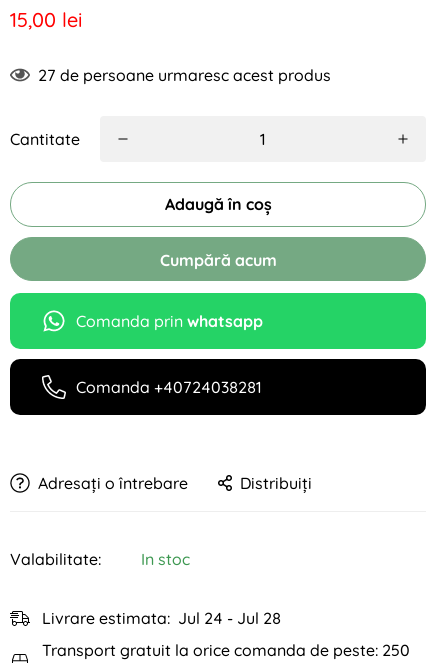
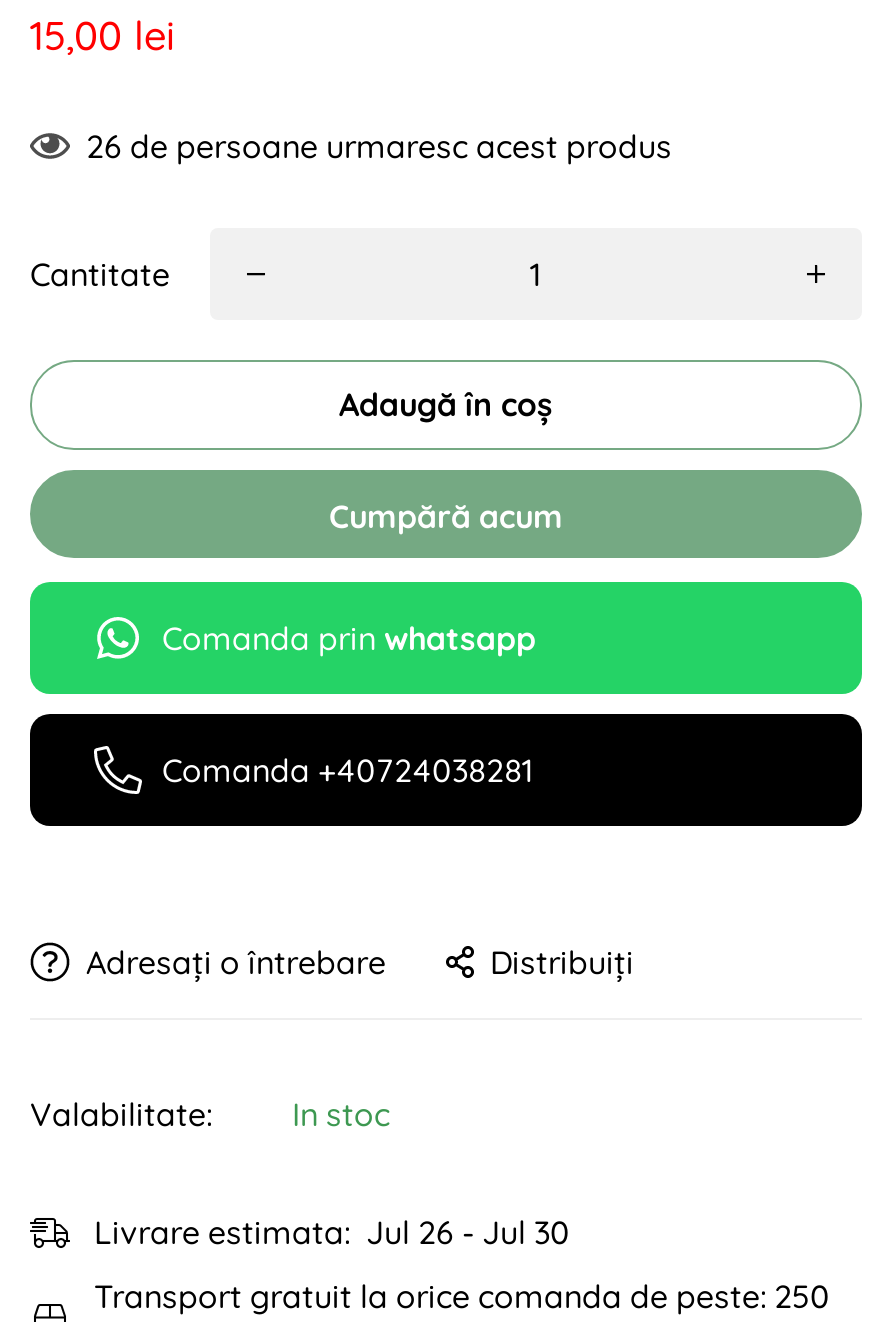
- 27 de persoane urmaresc acest produs
+ 26 de persoane urmaresc acest produs

- Livrare estimata: Jul 24 - Jul 28
+ Livrare estimata: Jul 26 - Jul 30
